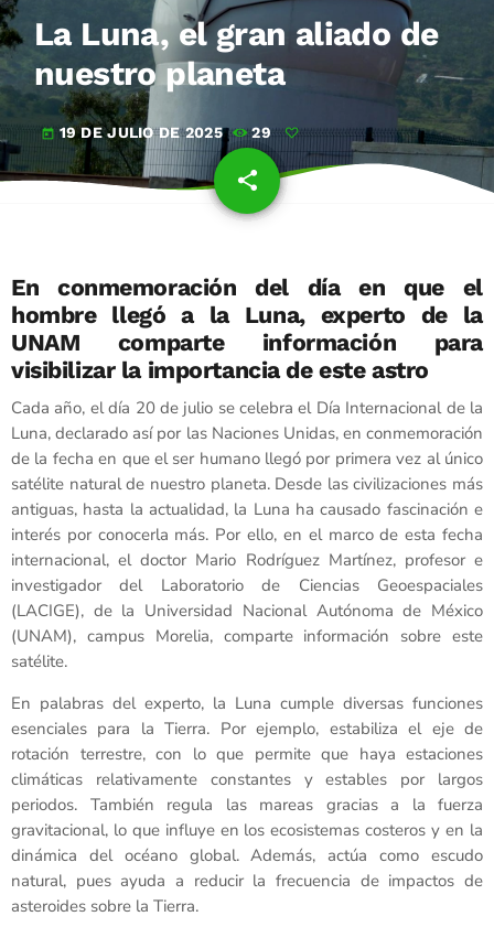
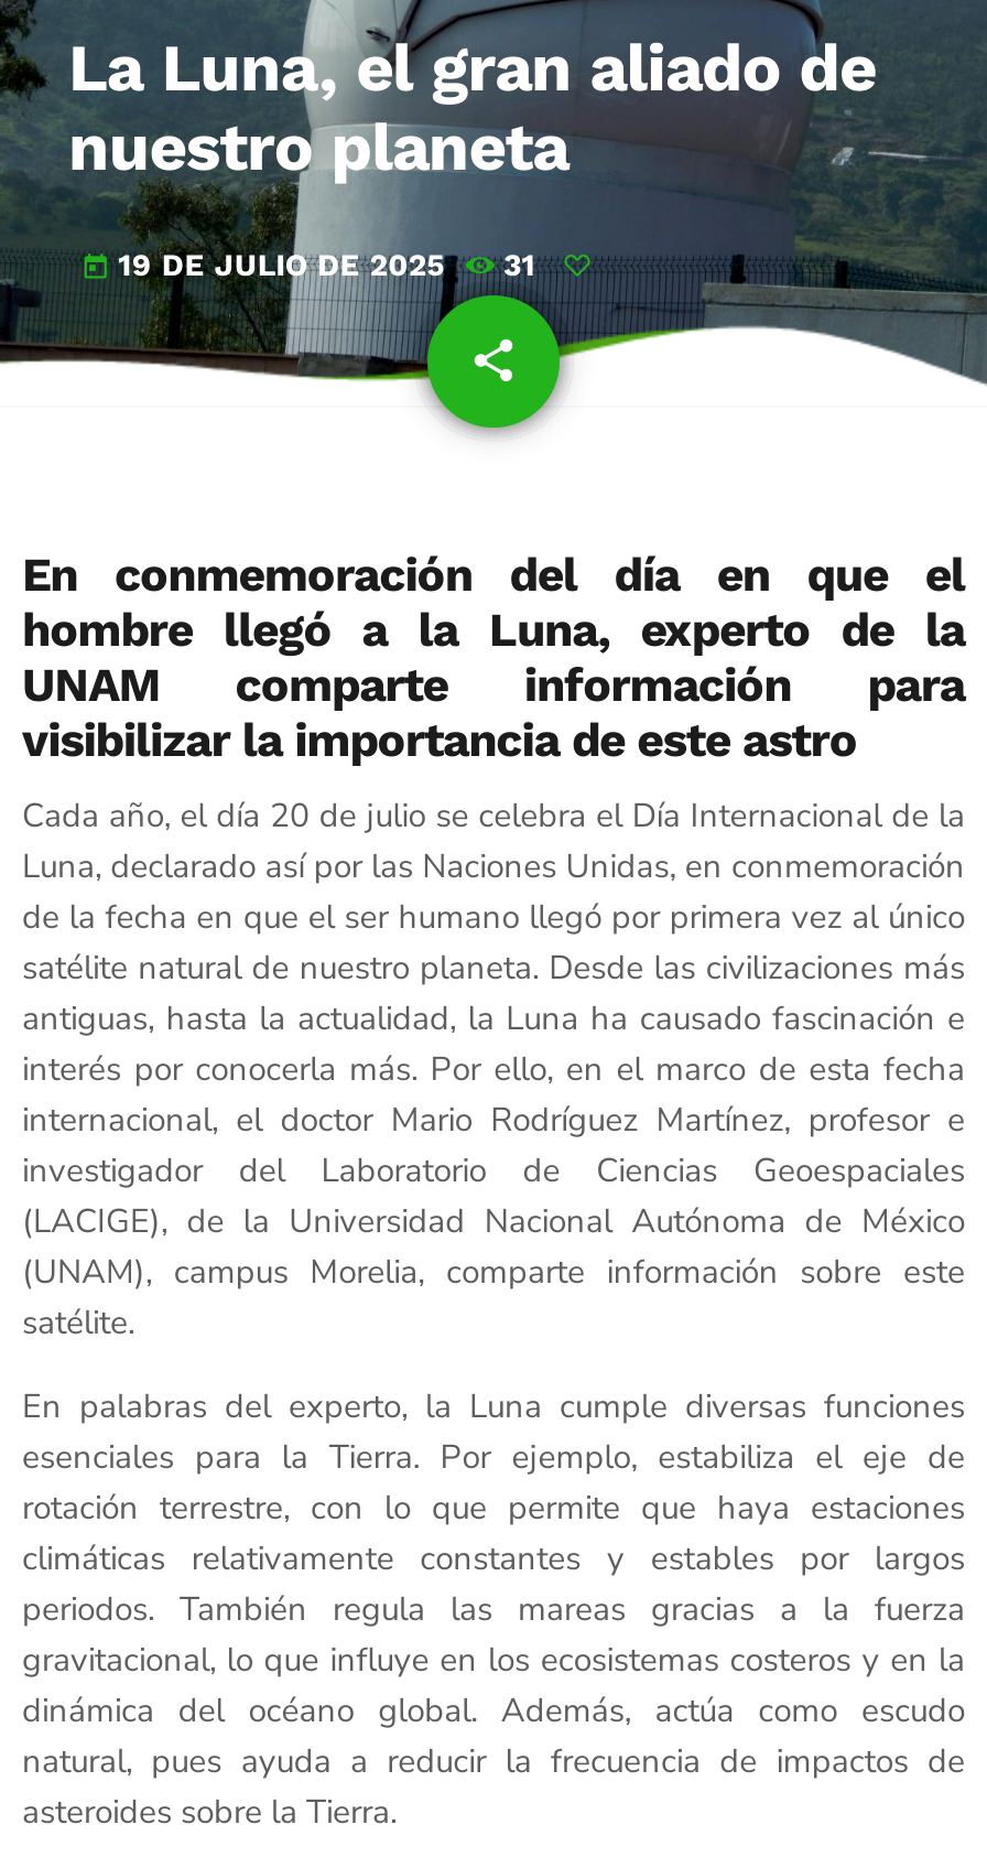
- 29
+ 31
